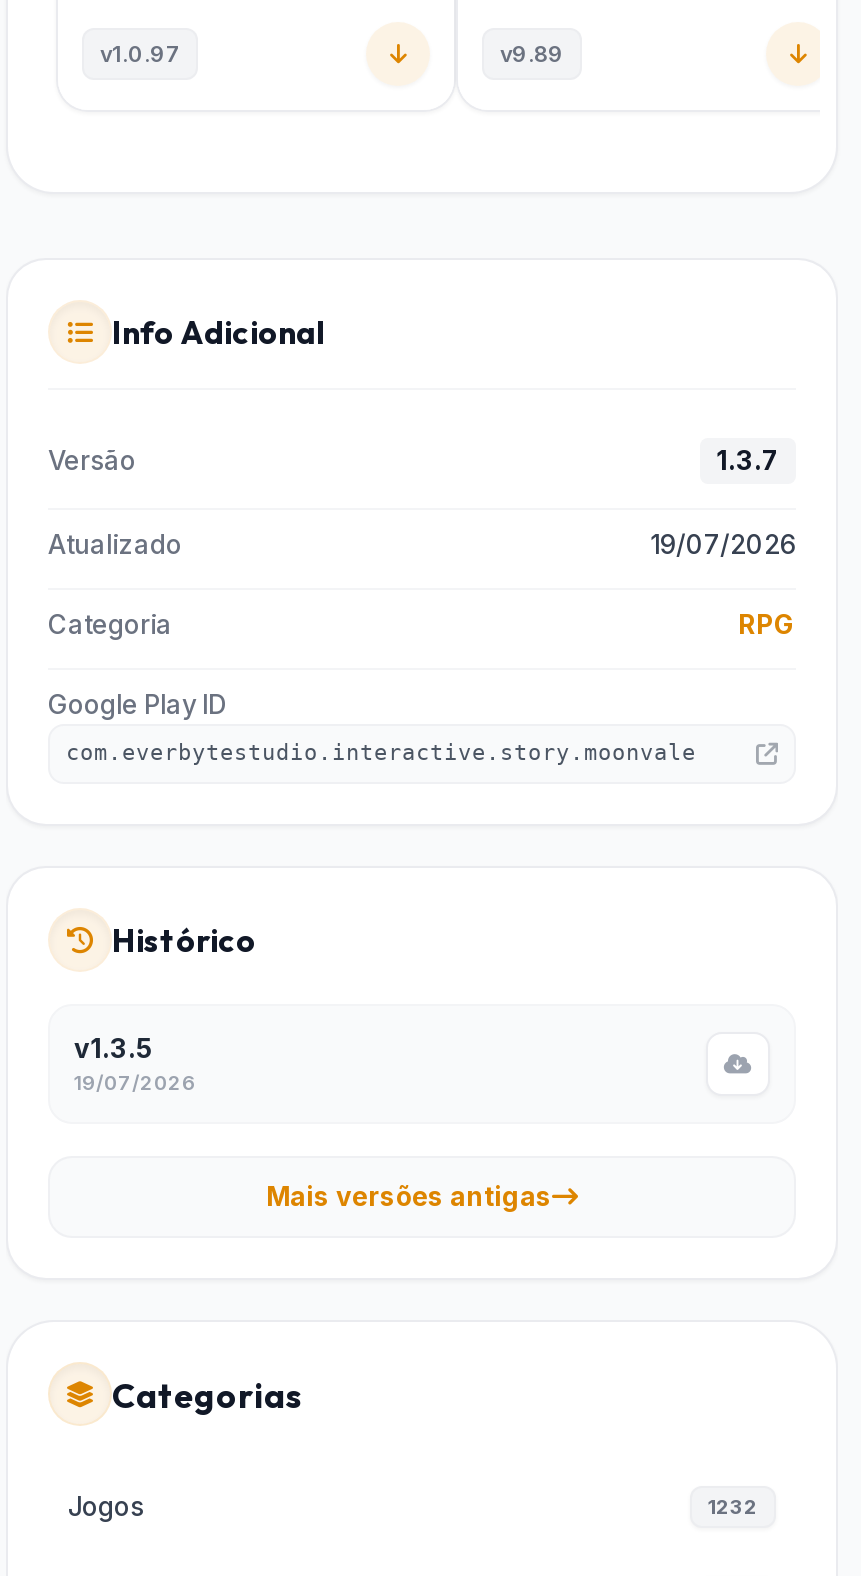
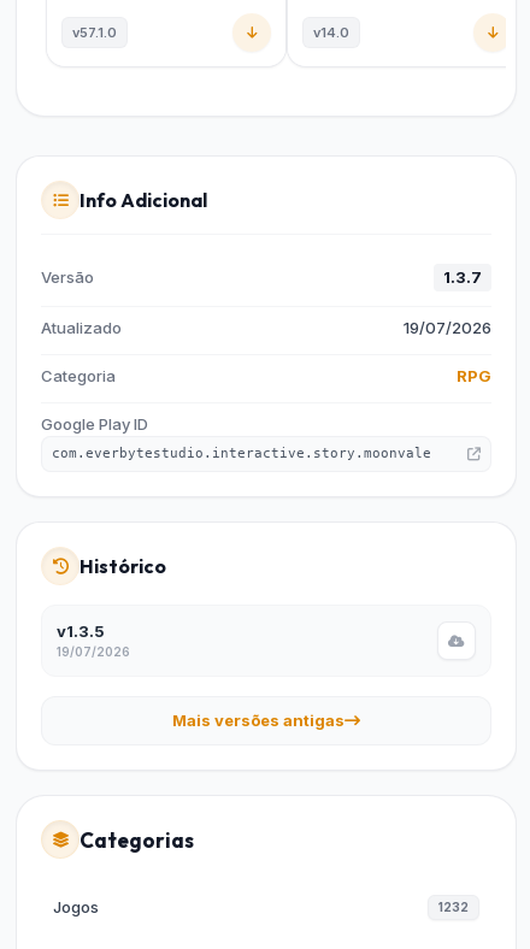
- v1.0.97
+ v57.1.0

- v9.89
+ v14.0
